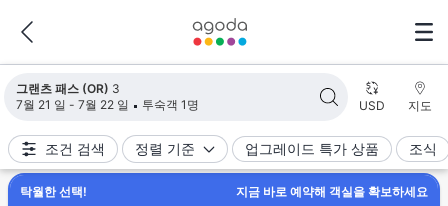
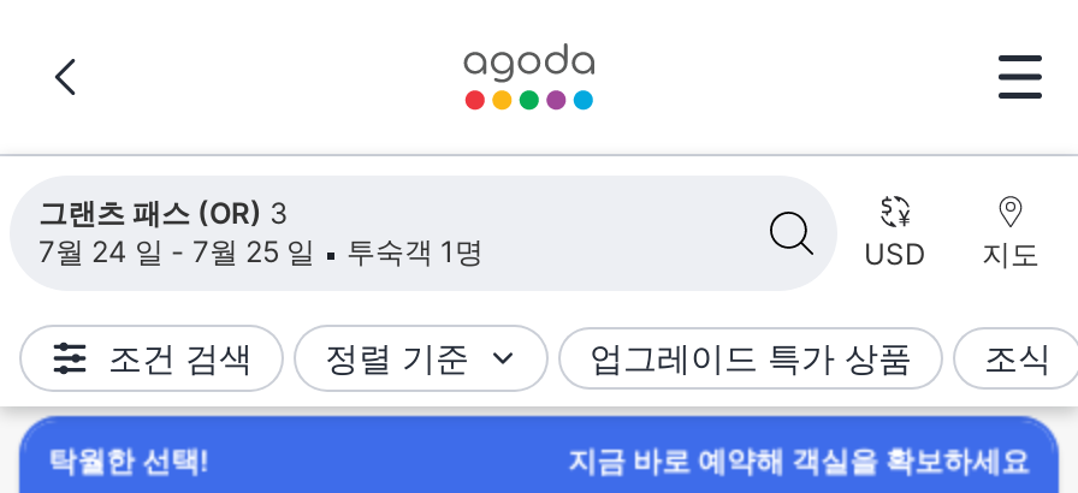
- 7월 21 일 - 7월 22 일 투숙객 1명
+ 7월 24 일 - 7월 25 일 투숙객 1명
